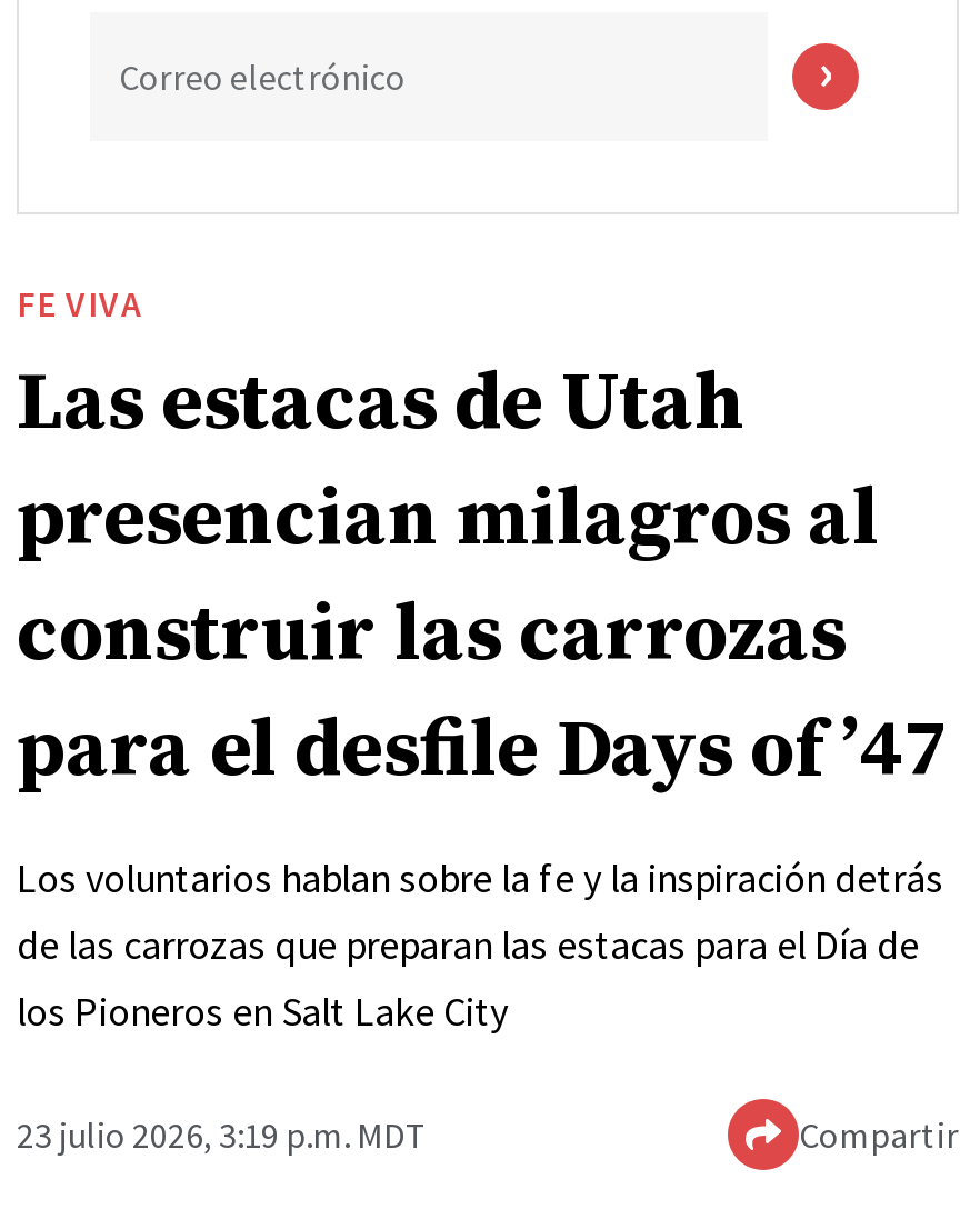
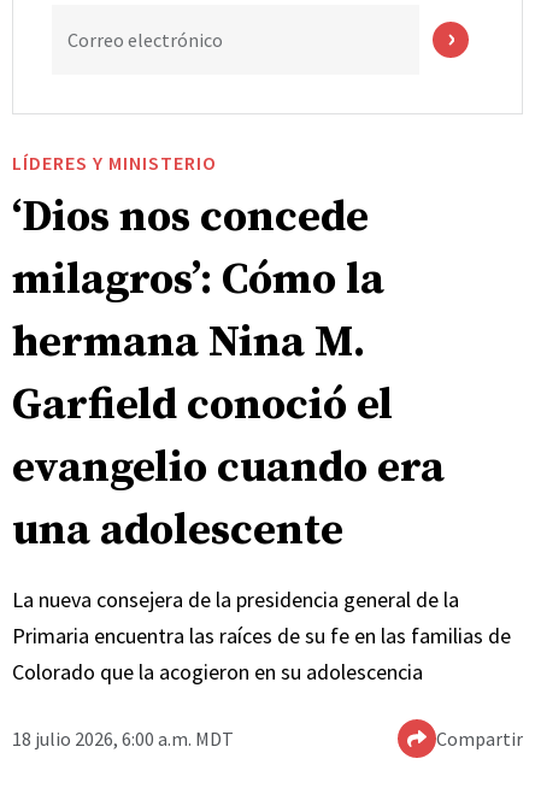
- FE VIVA
- Las estacas de Utah
- presencian milagros al
- construir las carrozas
- para el desfile Days of ’47
+ LÍDERES Y MINISTERIO
+ ‘Dios nos concede
+ milagros’: Cómo la
+ hermana Nina M.
+ Garfield conoció el
+ evangelio cuando era
+ una adolescente

- Los voluntarios hablan sobre la fe y la inspiración detrás
- de las carrozas que preparan las estacas para el Día de
- los Pioneros en Salt Lake City
+ La nueva consejera de la presidencia general de la
+ Primaria encuentra las raíces de su fe en las familias de
+ Colorado que la acogieron en su adolescencia

- 23 julio 2026, 3:19 p.m. MDT
+ 18 julio 2026, 6:00 a.m. MDT
